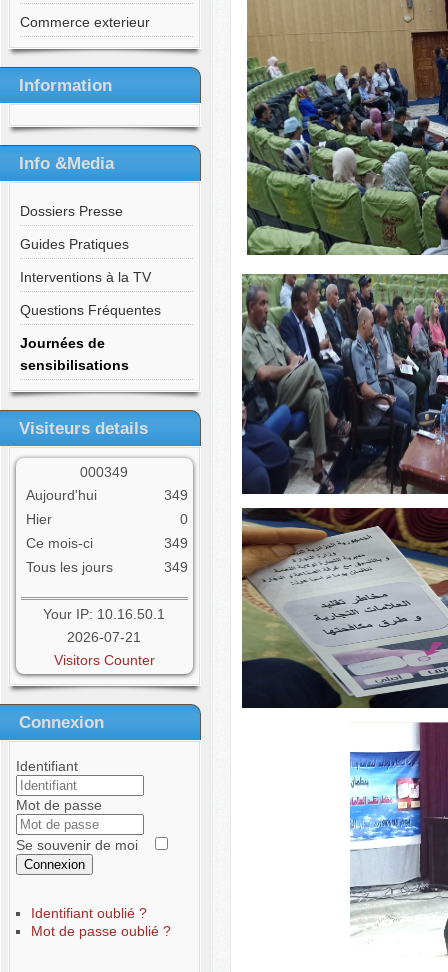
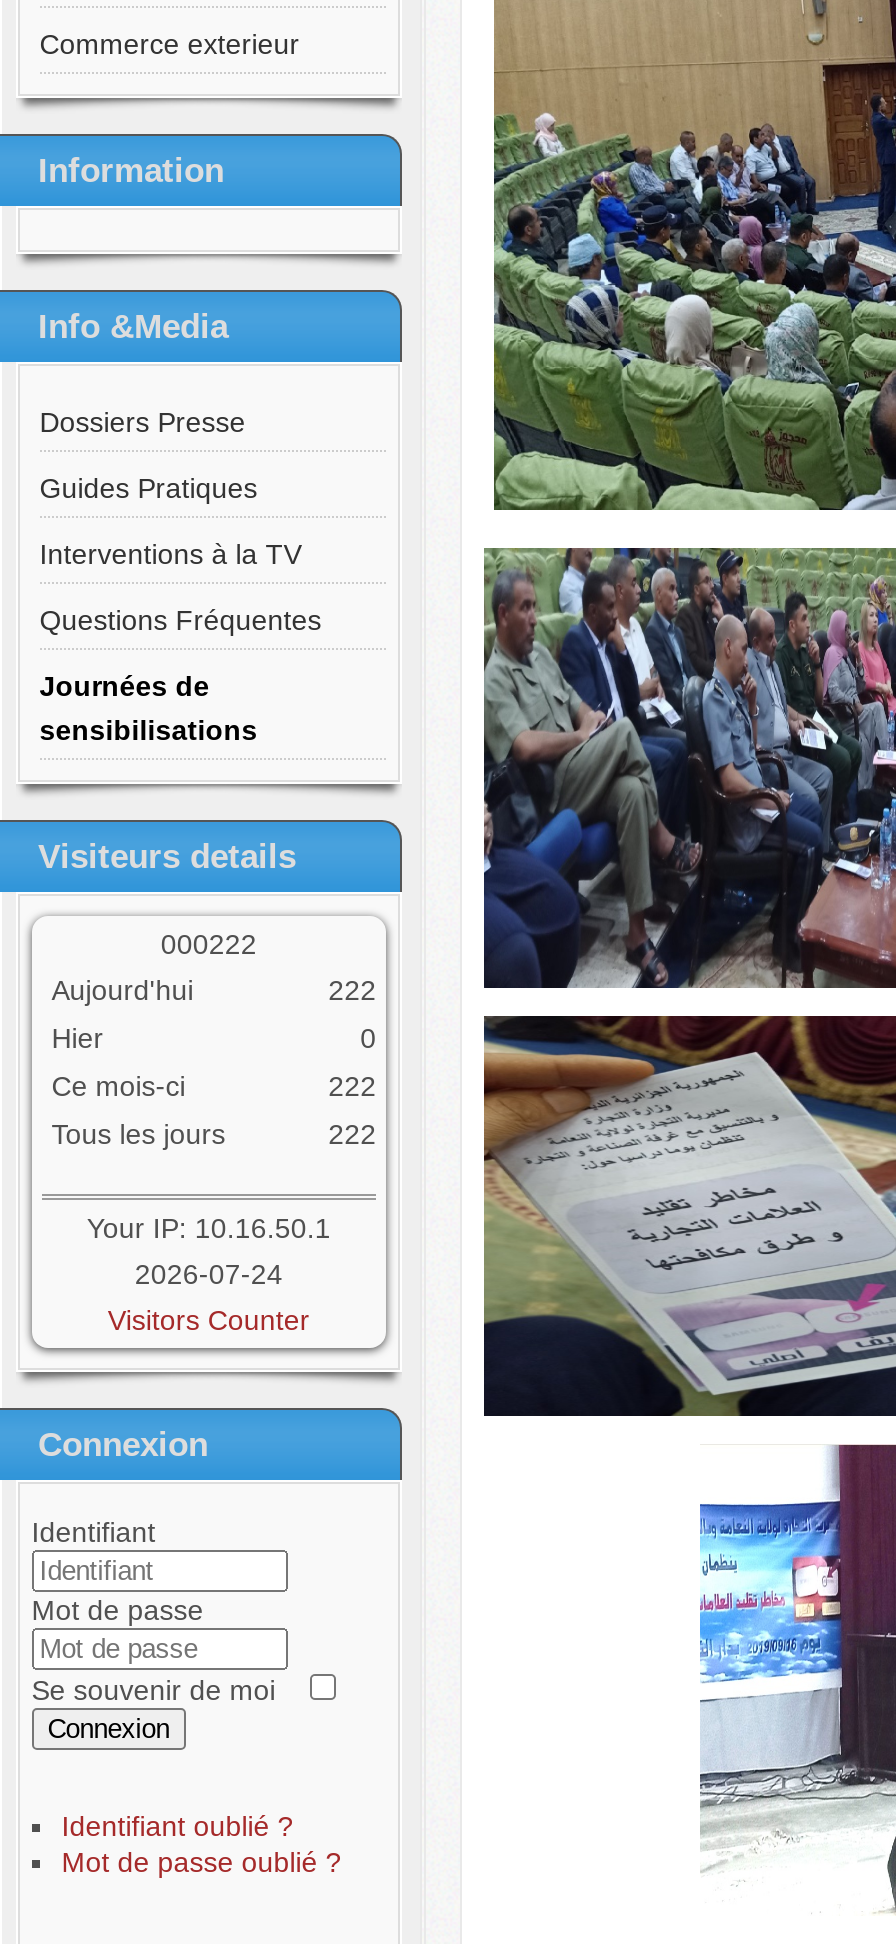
- 000349
+ 000222

- 349
+ 222

- 349
+ 222

- 349
+ 222

- 2026-07-21
+ 2026-07-24
